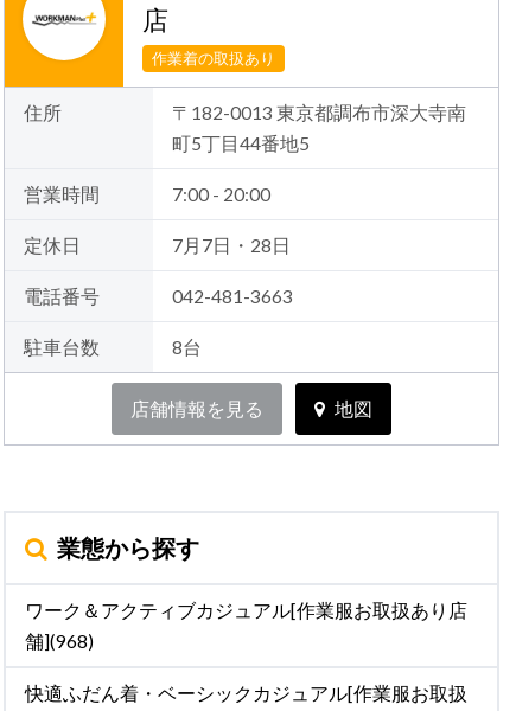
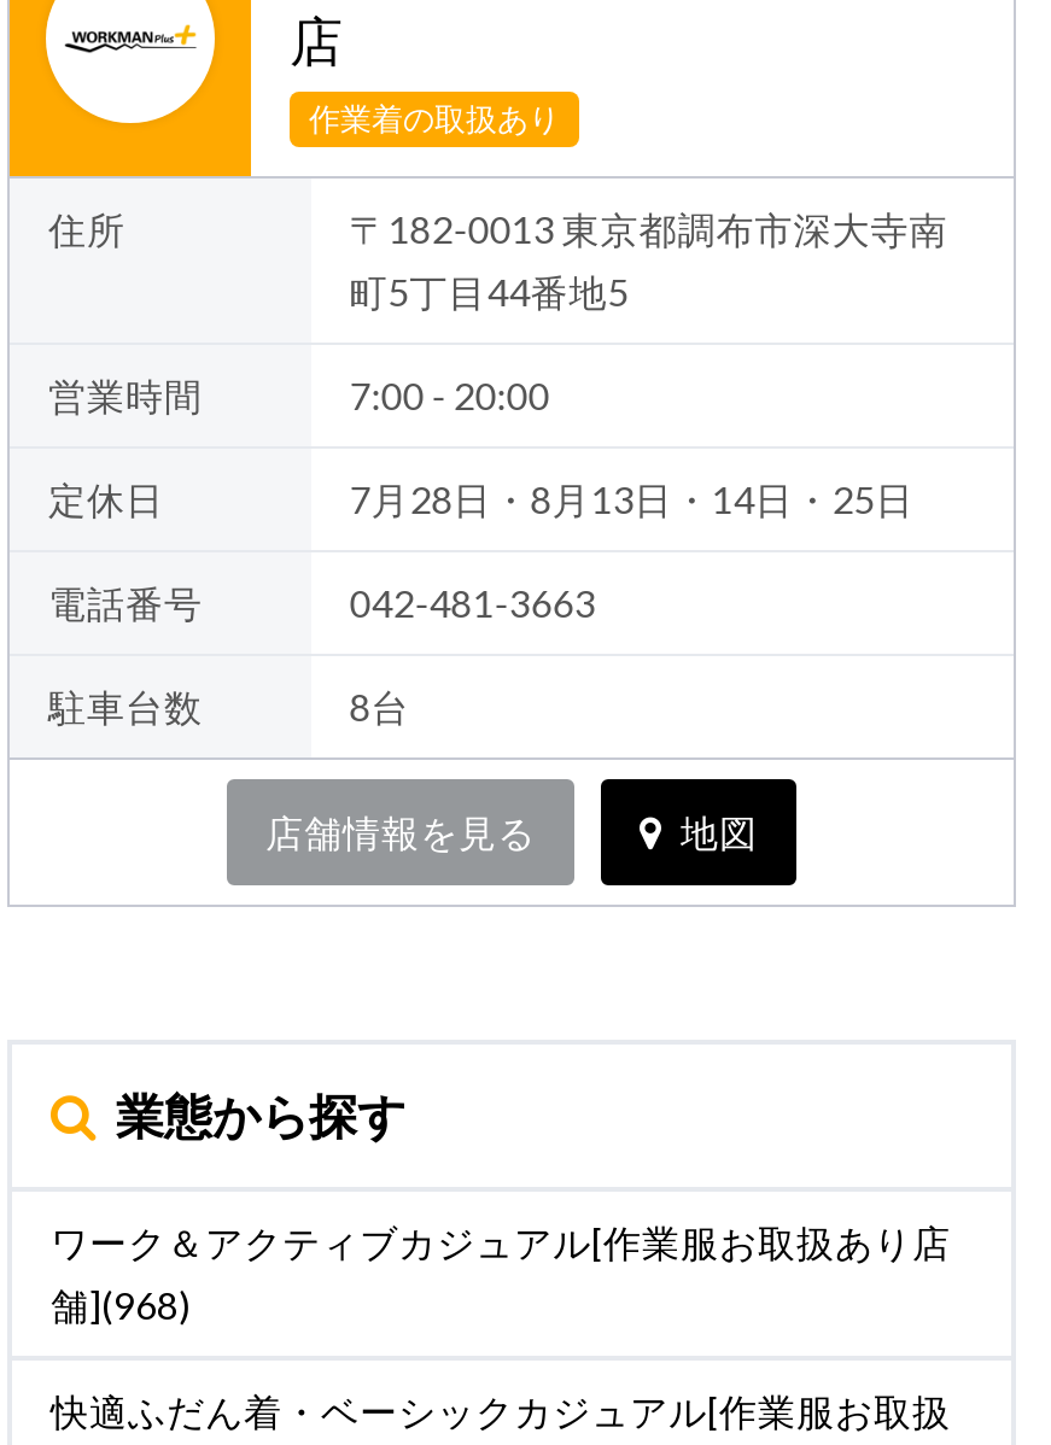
- 7月7日・28日
+ 7月28日・8月13日・14日・25日
